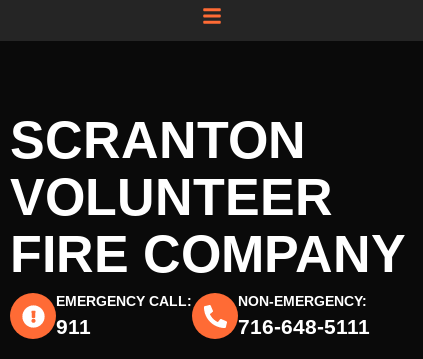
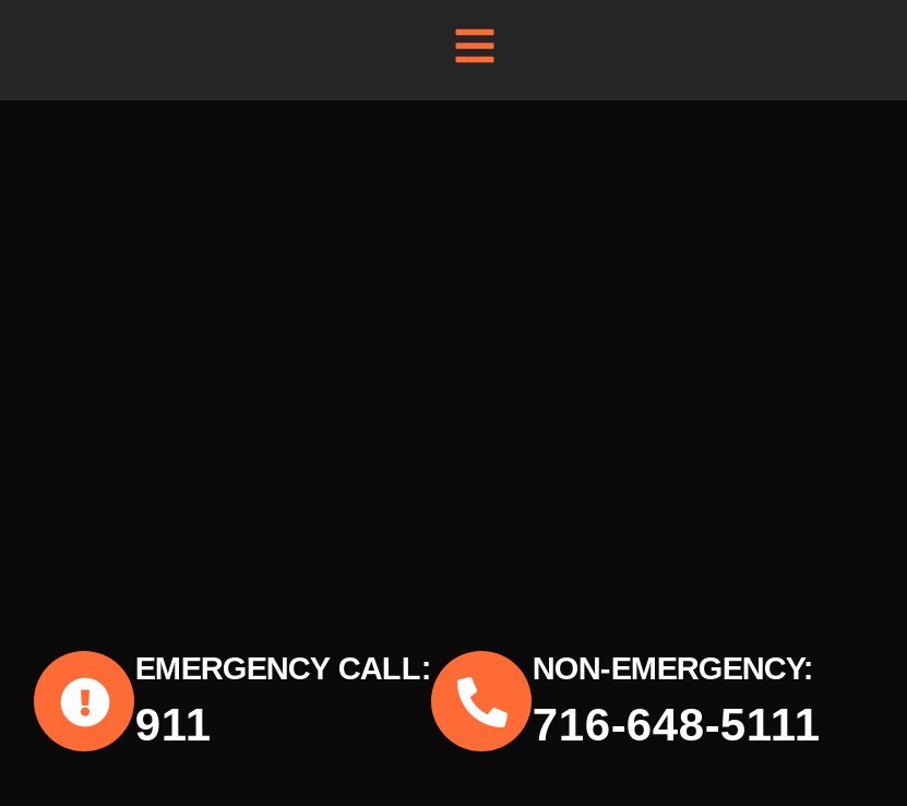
- SCRANTON
- VOLUNTEER
- FIRE COMPANY
